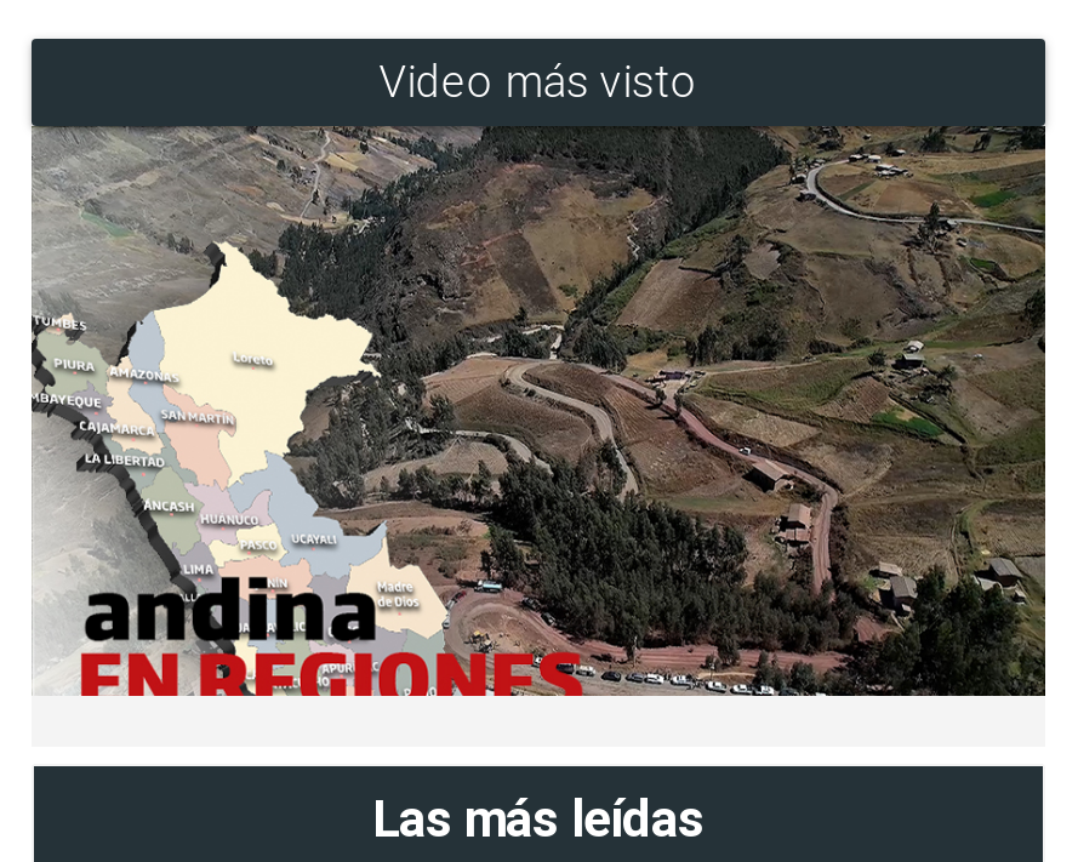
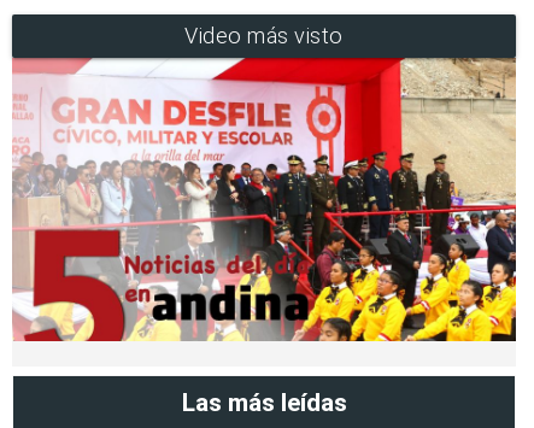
- [image]
+ [image]
